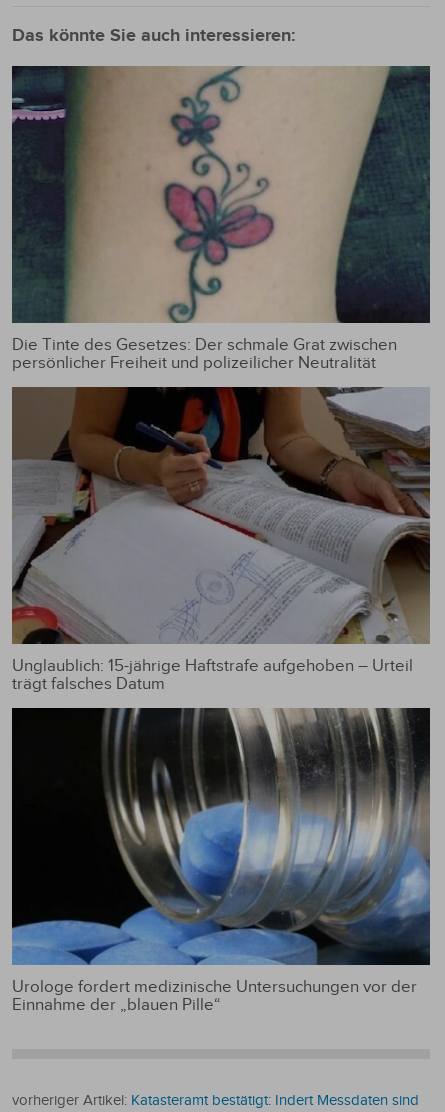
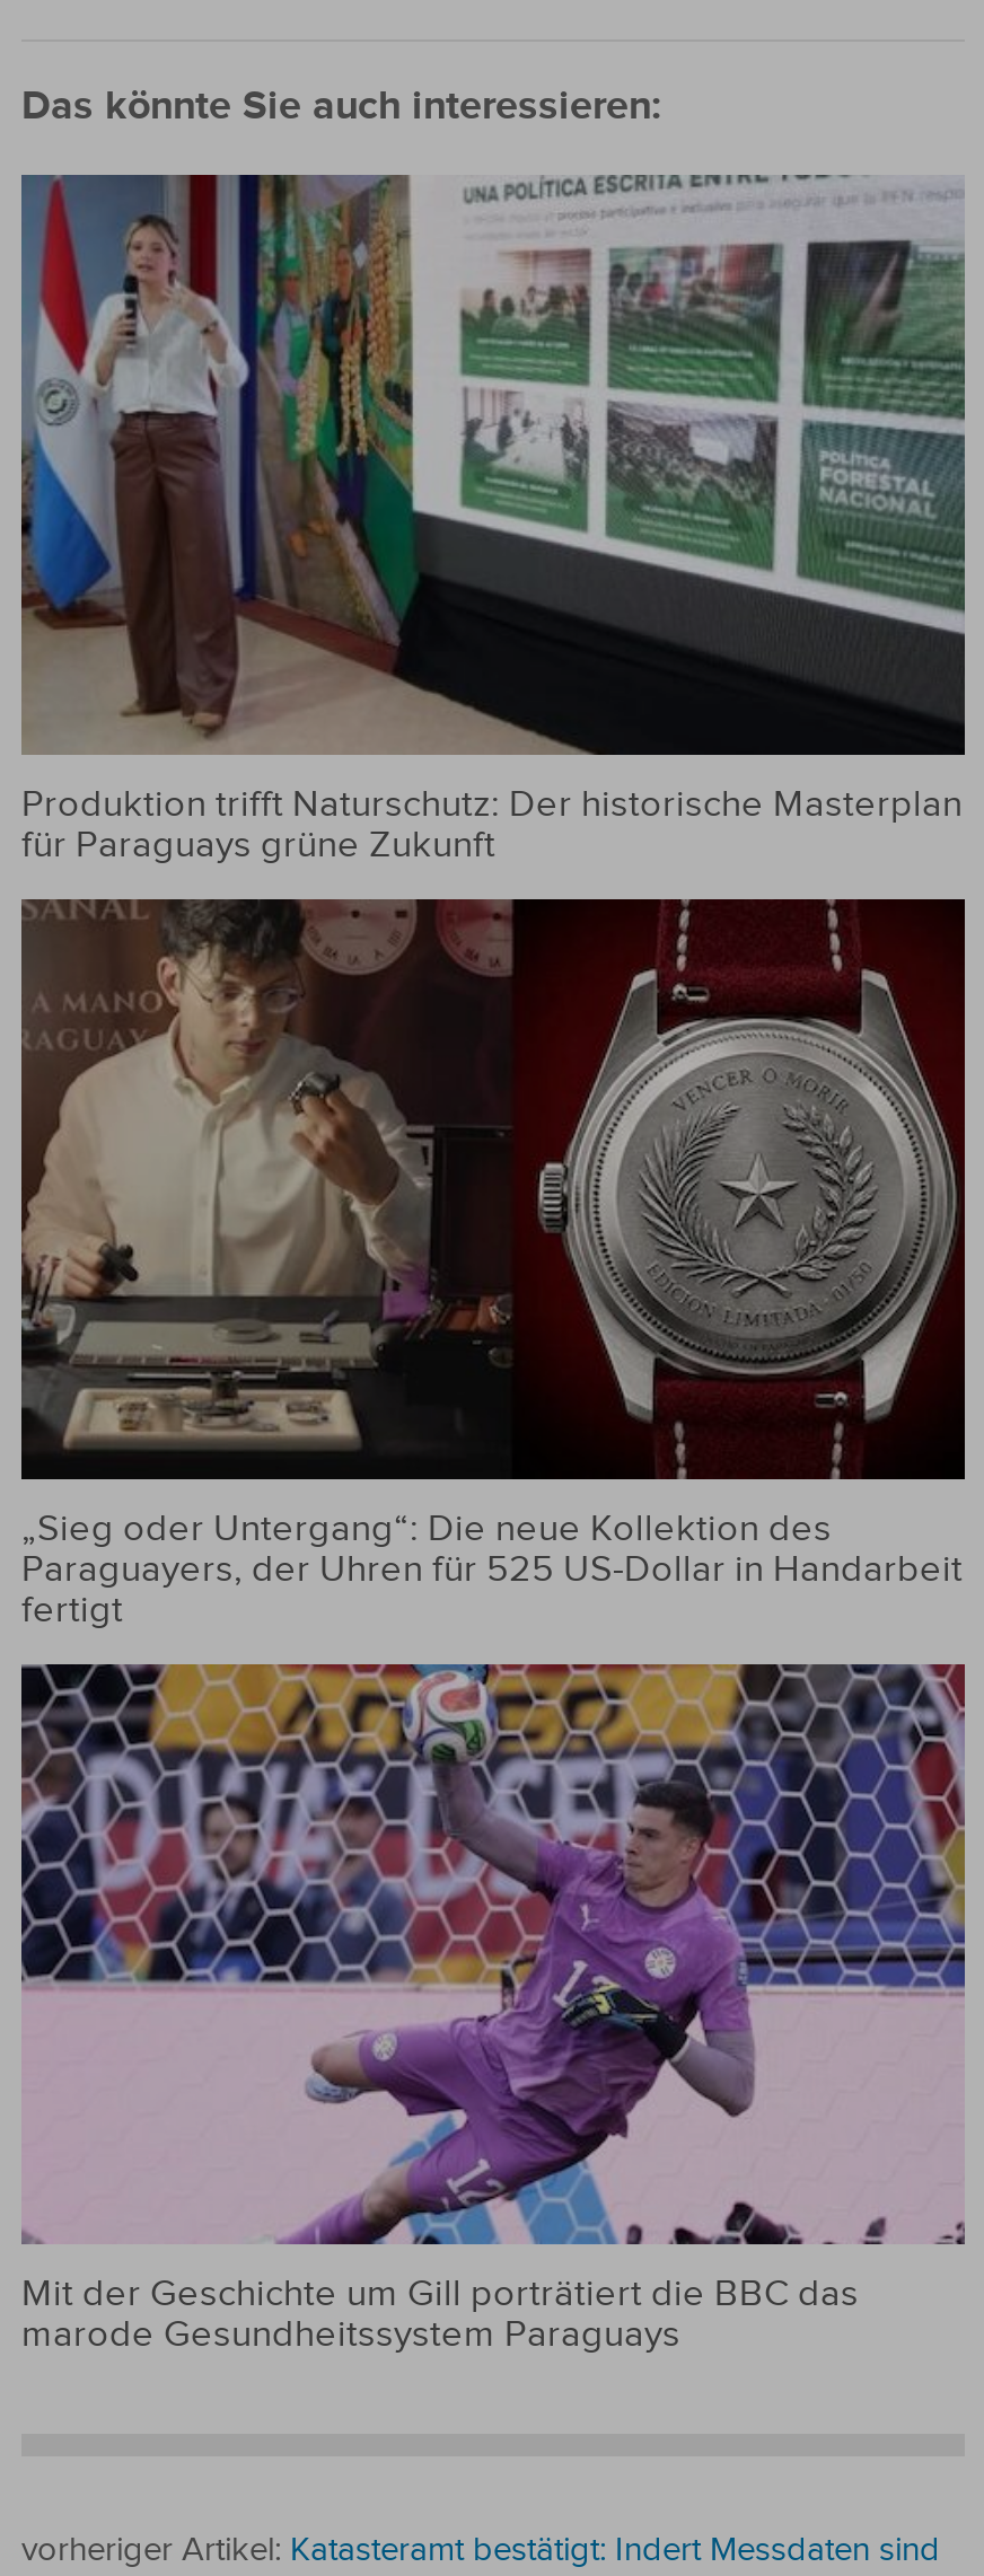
- [image]
- Die Tinte des Gesetzes: Der schmale Grat zwischen
- persönlicher Freiheit und polizeilicher Neutralität
+ [image]
+ Produktion trifft Naturschutz: Der historische Masterplan
+ für Paraguays grüne Zukunft

- [image]
- Unglaublich: 15-jährige Haftstrafe aufgehoben – Urteil
- trägt falsches Datum
+ [image]
+ „Sieg oder Untergang“: Die neue Kollektion des
+ Paraguayers, der Uhren für 525 US-Dollar in Handarbeit
+ fertigt

- [image]
- Urologe fordert medizinische Untersuchungen vor der
- Einnahme der „blauen Pille“
+ [image]
+ Mit der Geschichte um Gill porträtiert die BBC das
+ marode Gesundheitssystem Paraguays
